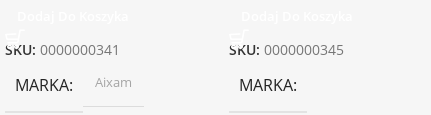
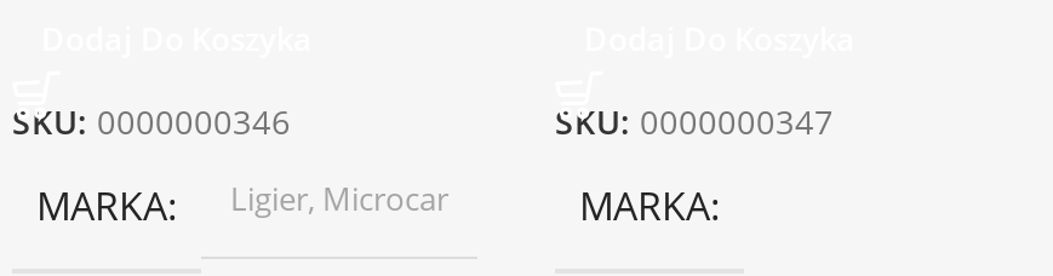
- SKU: 0000000341
+ SKU: 0000000346

- SKU: 0000000345
+ SKU: 0000000347

- Aixam
+ Ligier, Microcar
